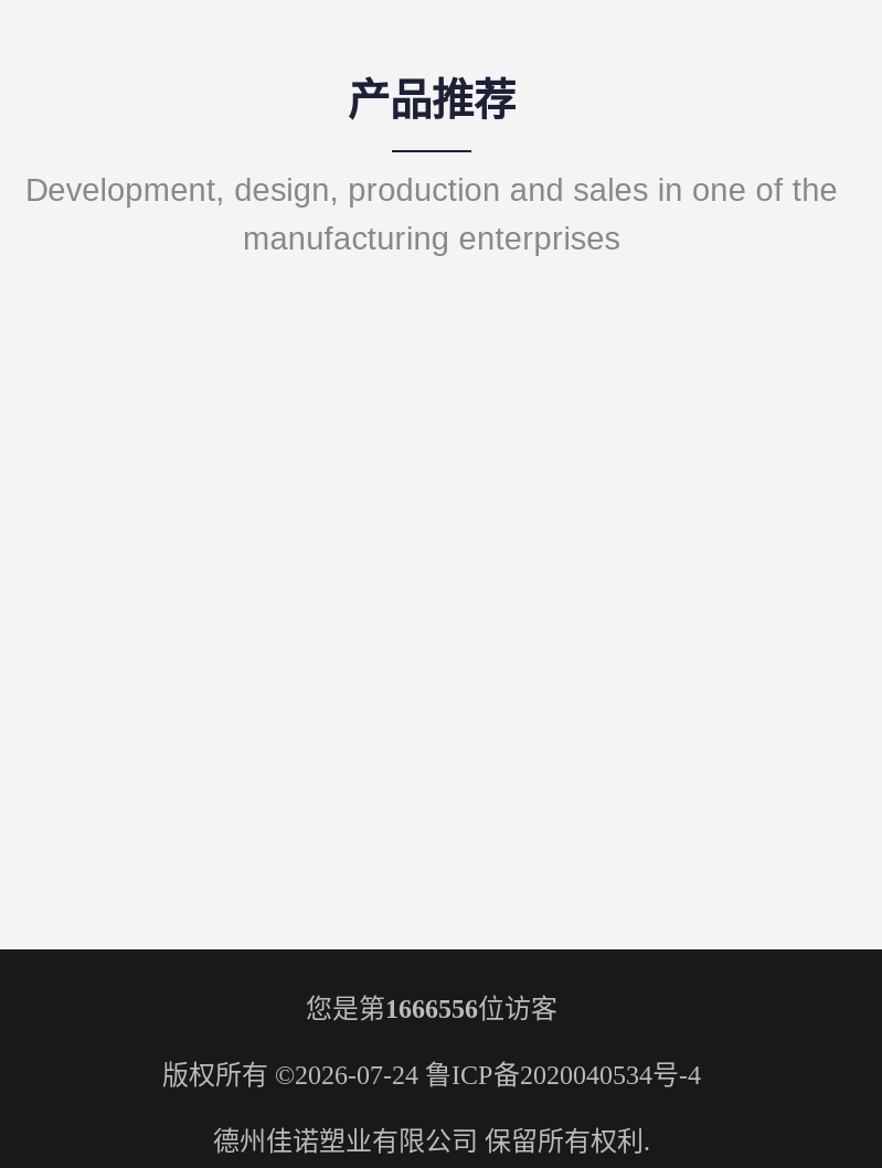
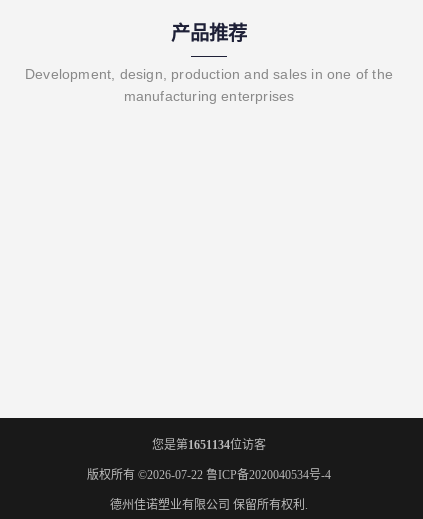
- 您是第1666556位访客
+ 您是第1651134位访客

- 版权所有 ©2026-07-24鲁ICP备2020040534号-4
+ 版权所有 ©2026-07-22鲁ICP备2020040534号-4
